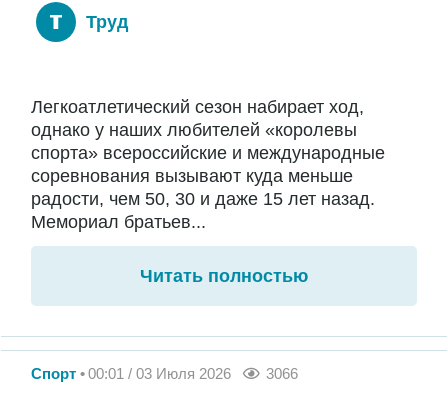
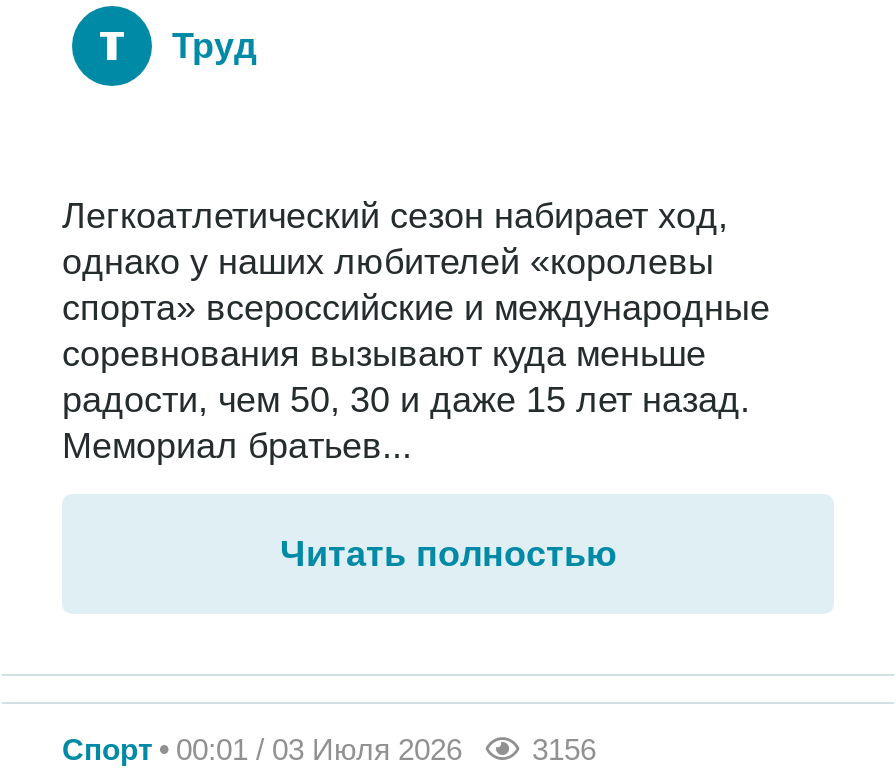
- 3066
+ 3156
